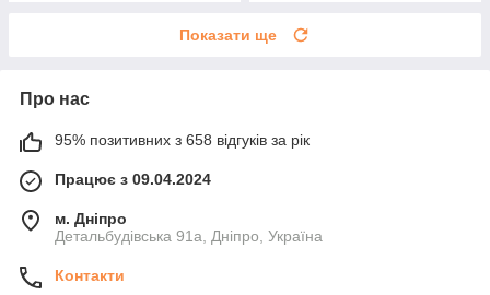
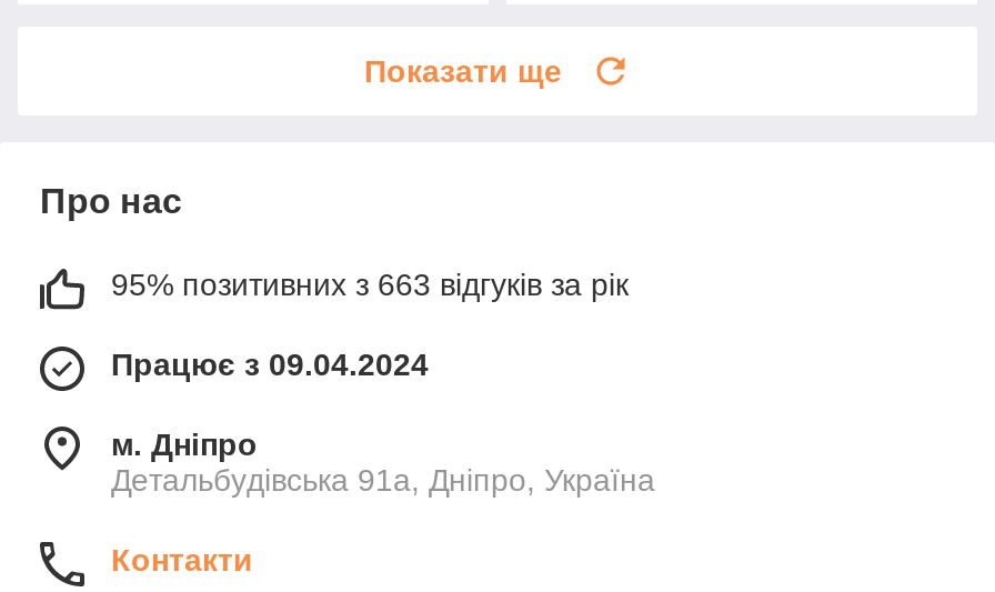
- 95% позитивних з 658 відгуків за рік
+ 95% позитивних з 663 відгуків за рік
